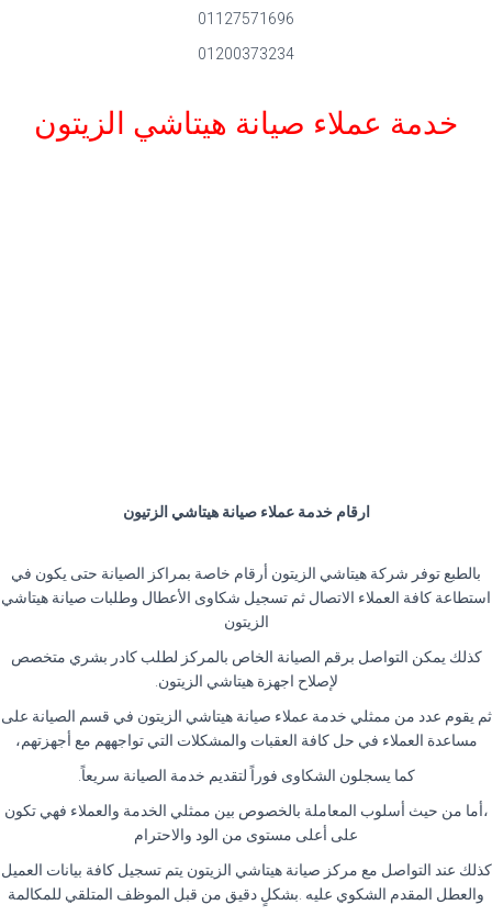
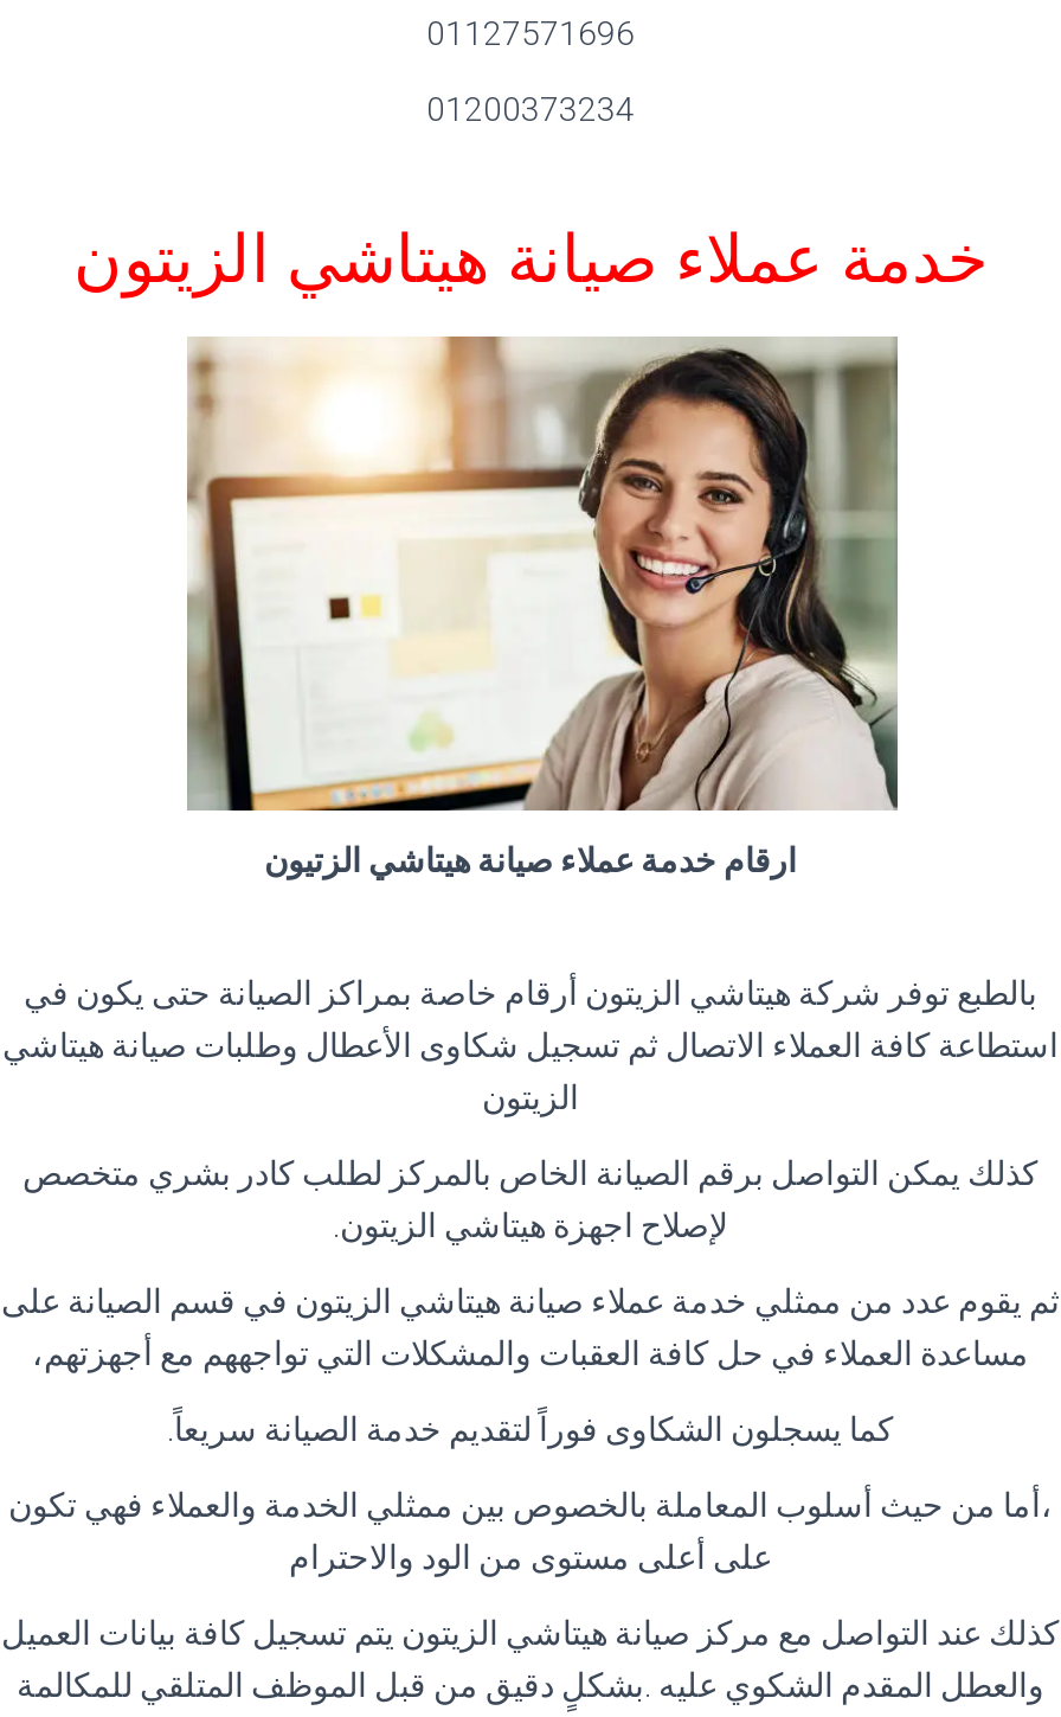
+ [image]
